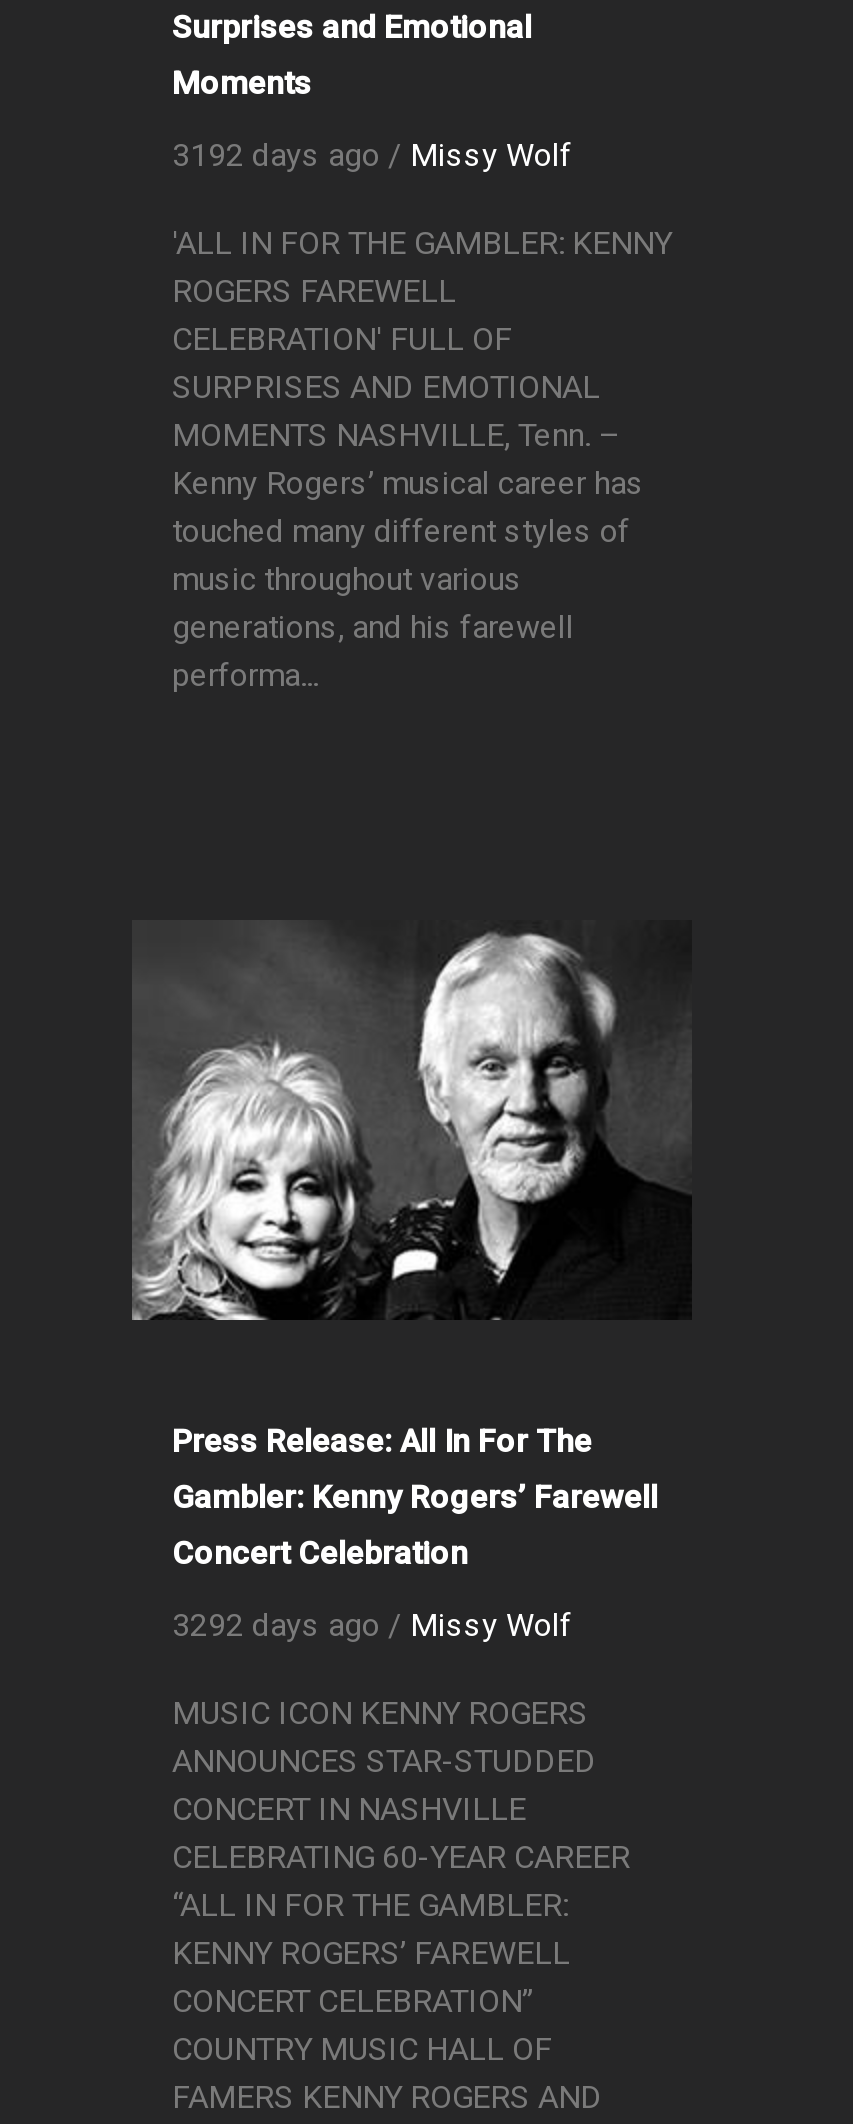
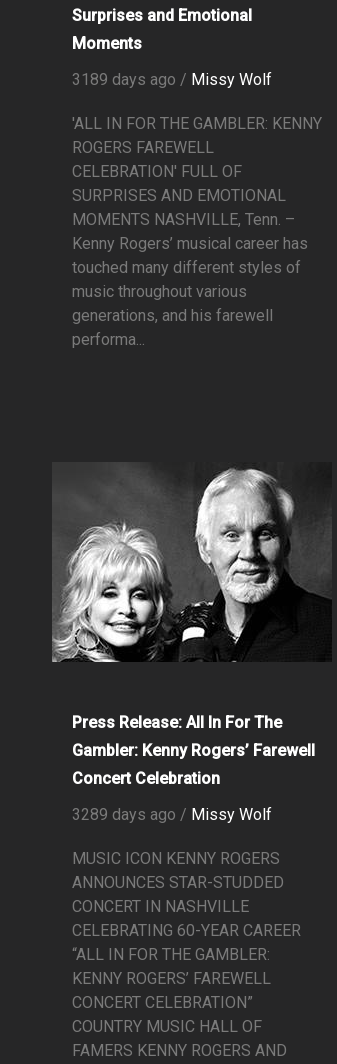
- 3192 days ago / Missy Wolf
+ 3189 days ago / Missy Wolf

- 3292 days ago / Missy Wolf
+ 3289 days ago / Missy Wolf
